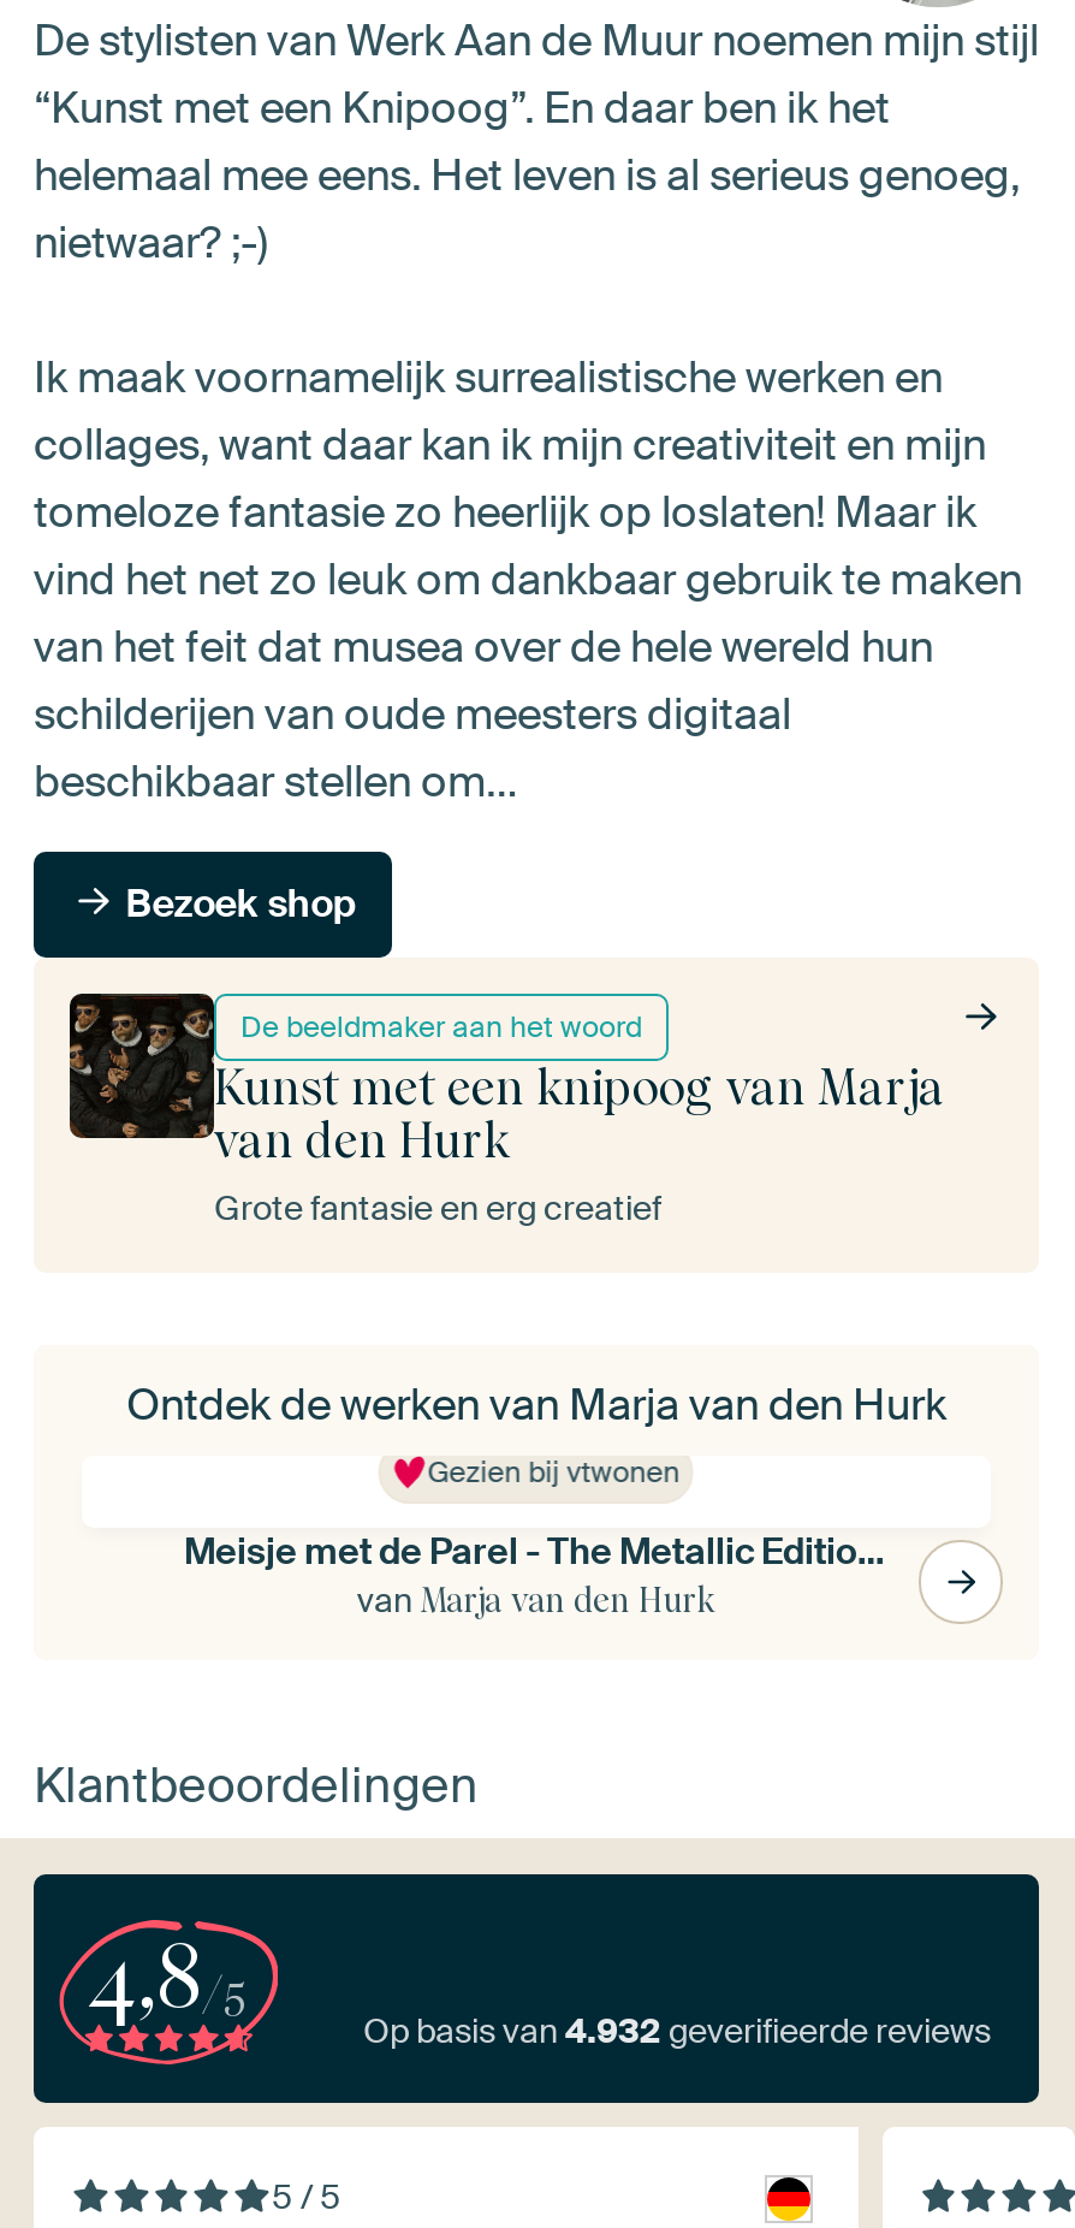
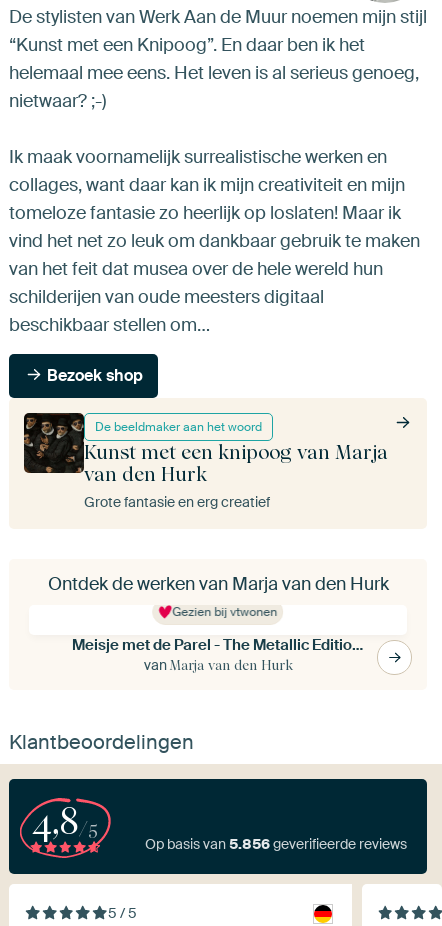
- Op basis van 4.932 geverifieerde reviews
+ Op basis van 5.856 geverifieerde reviews
